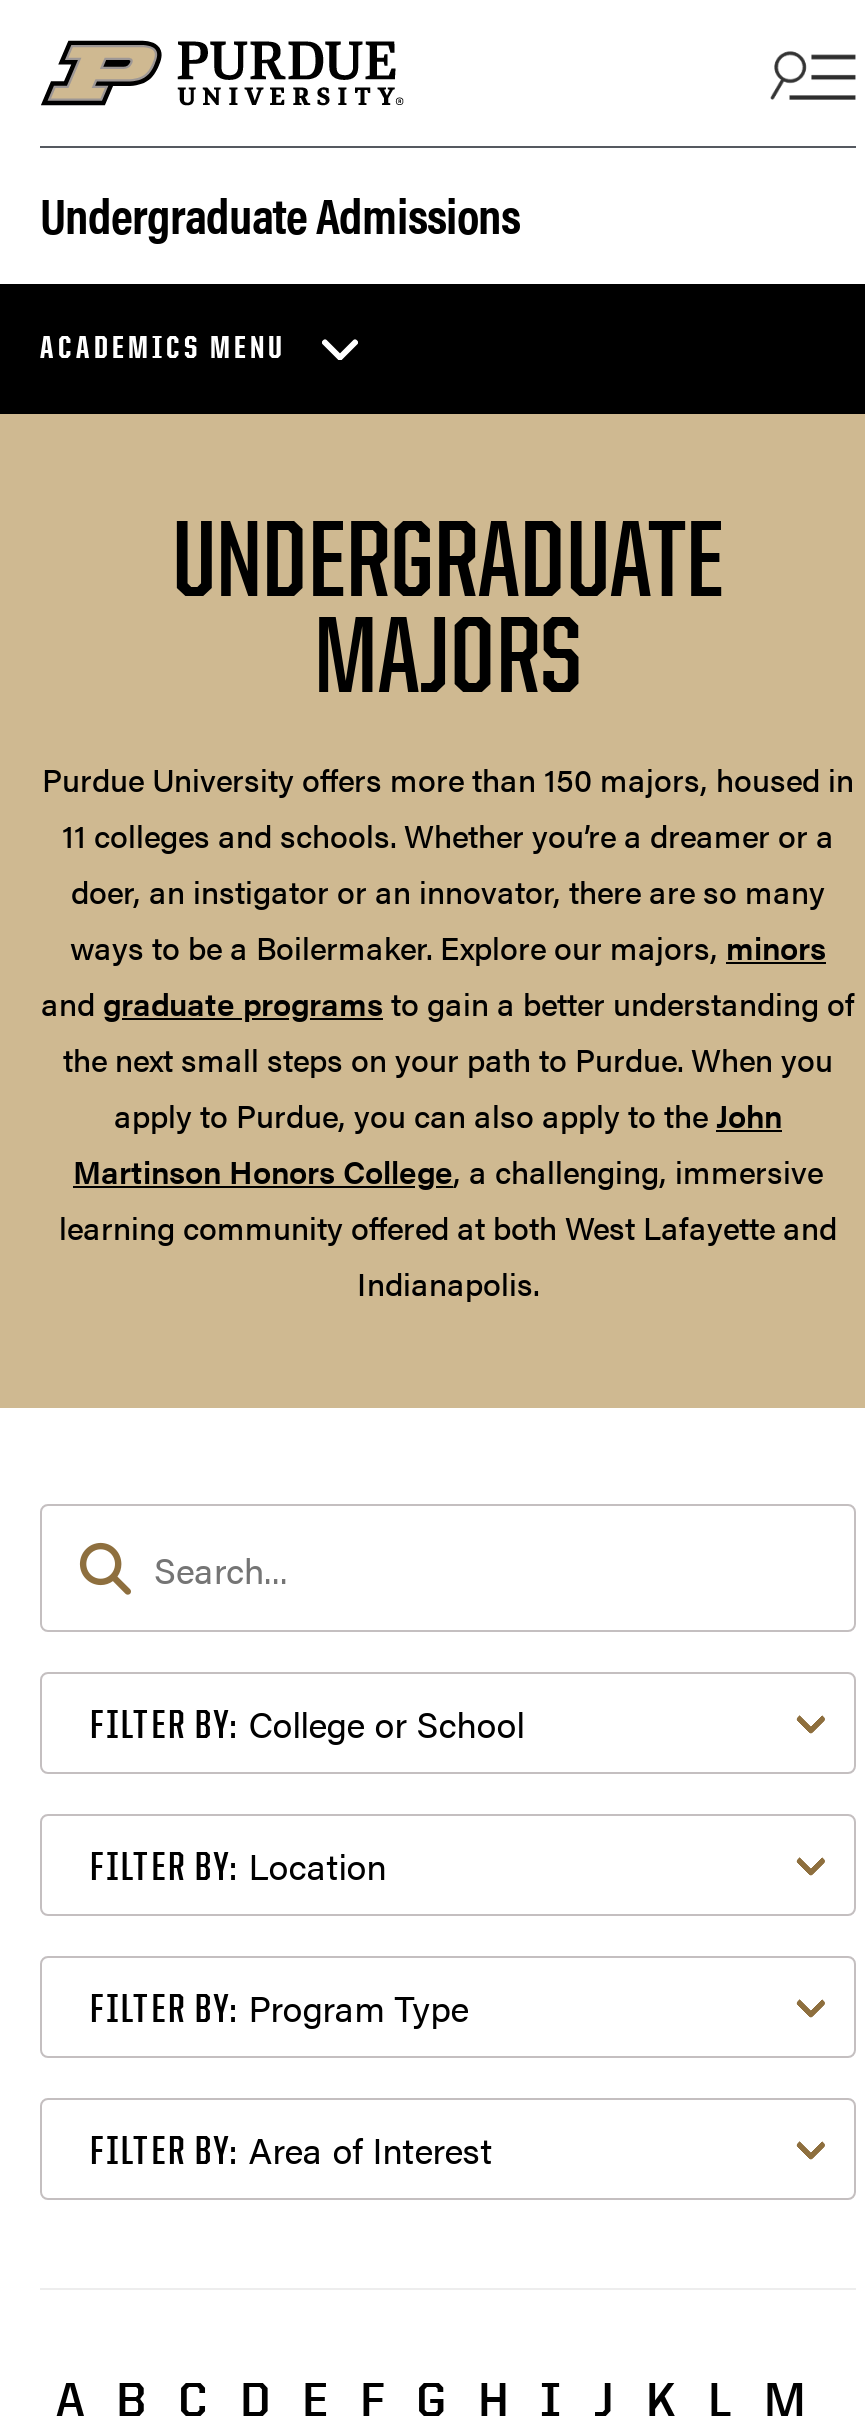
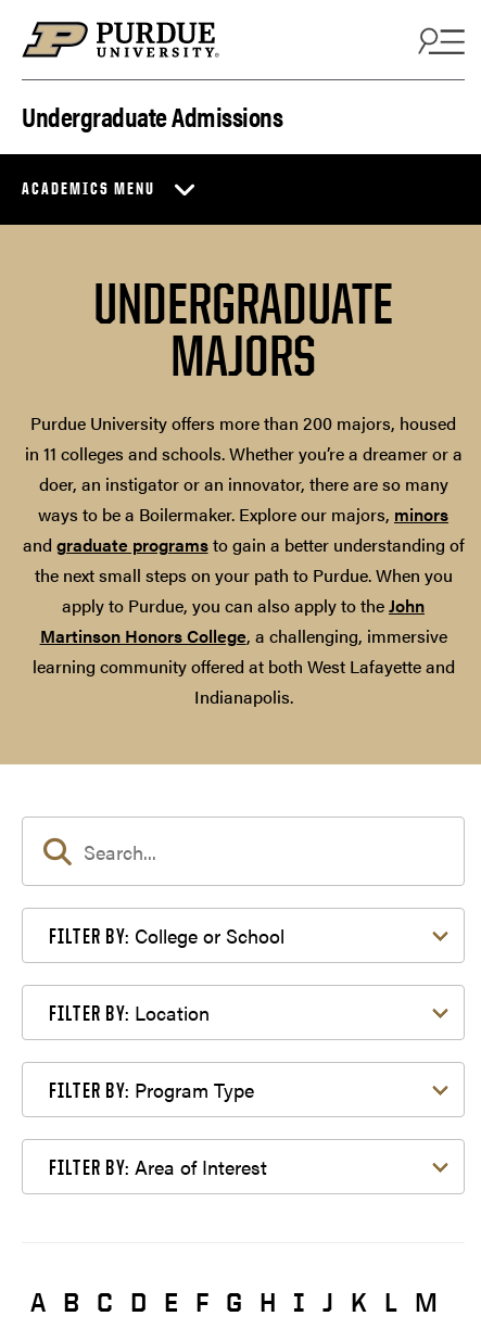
- Purdue University offers more than 150 majors, housed in
- 11 colleges and schools. Whether you’re a dreamer or a
+ Purdue University offers more than 200 majors, housed
+ in 11 colleges and schools. Whether you’re a dreamer or a
